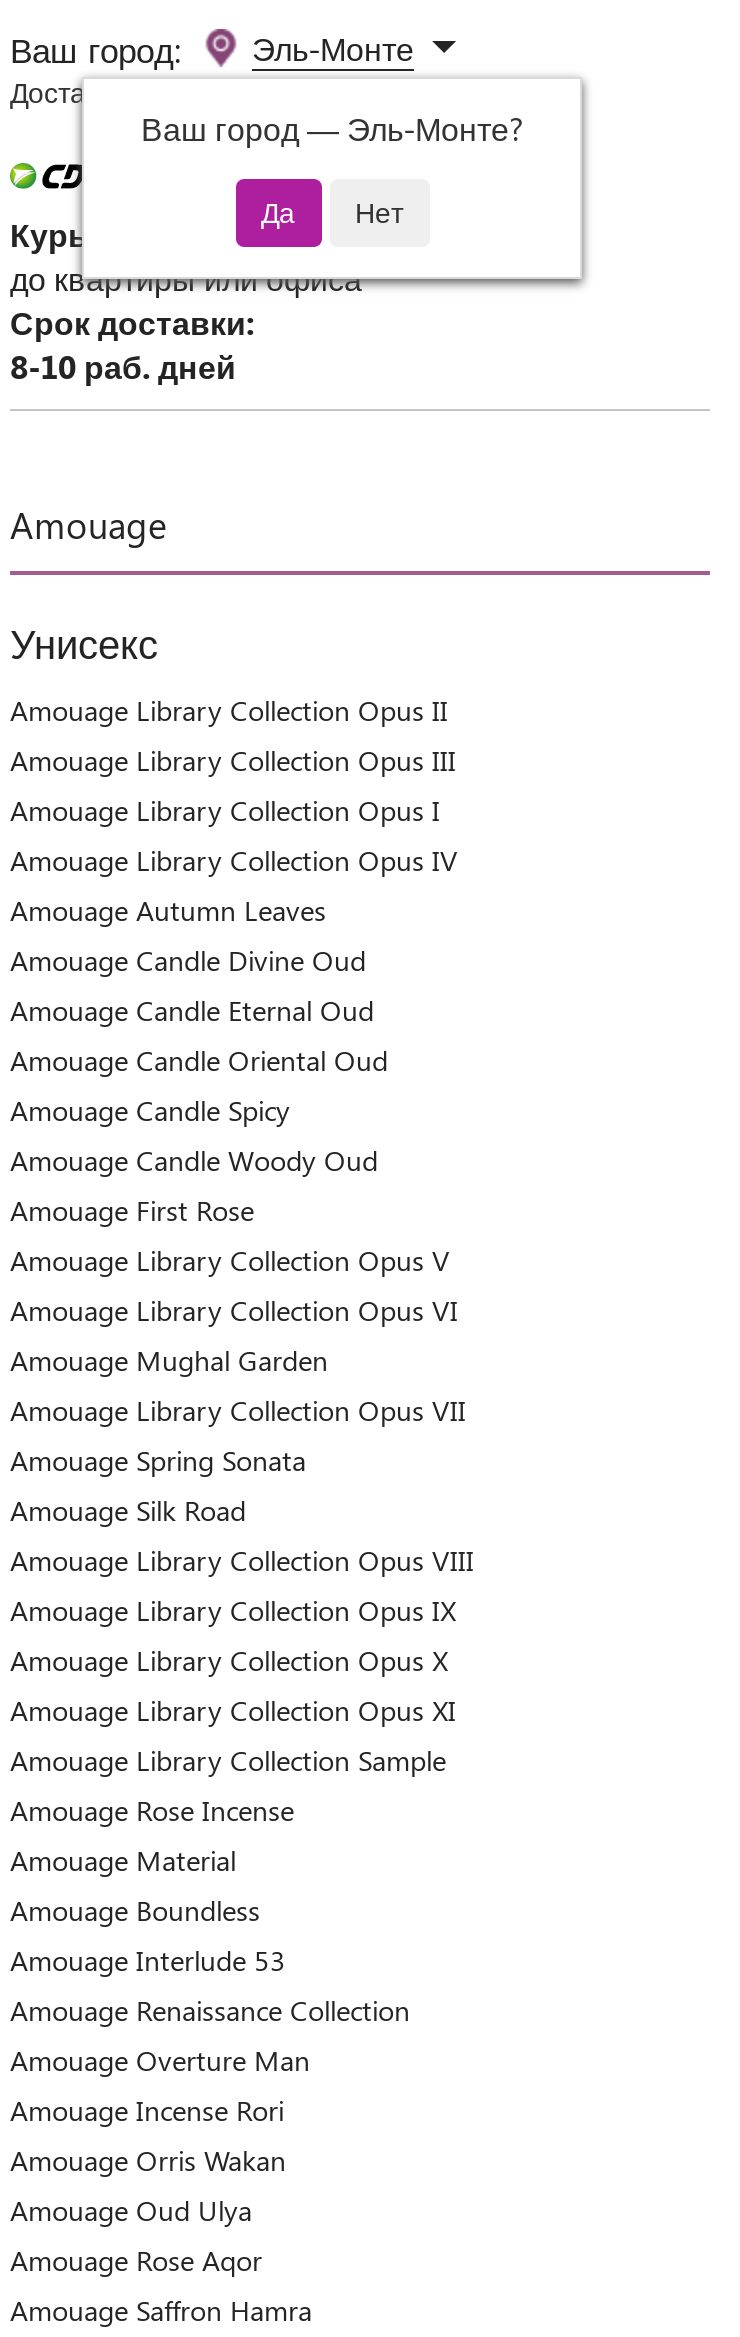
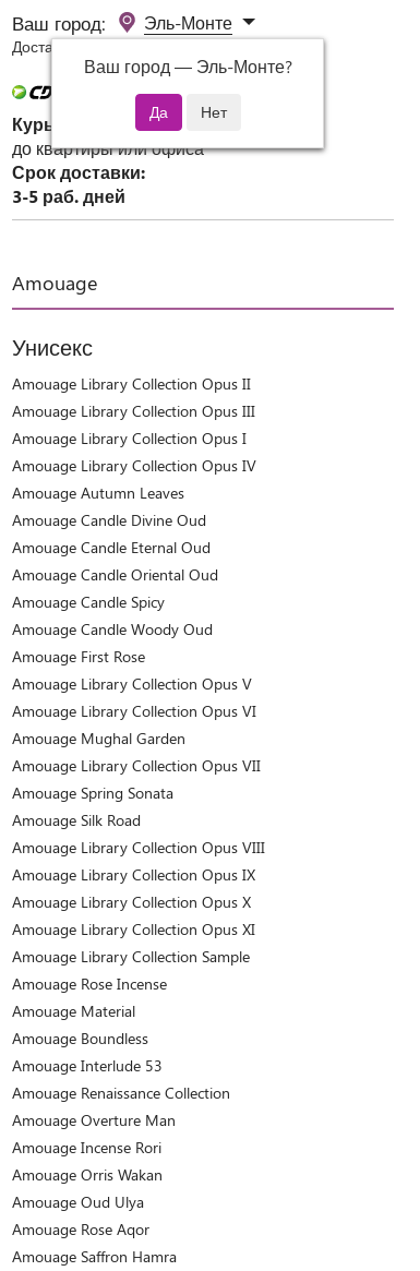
- 8-10 раб. дней
+ 3-5 раб. дней
